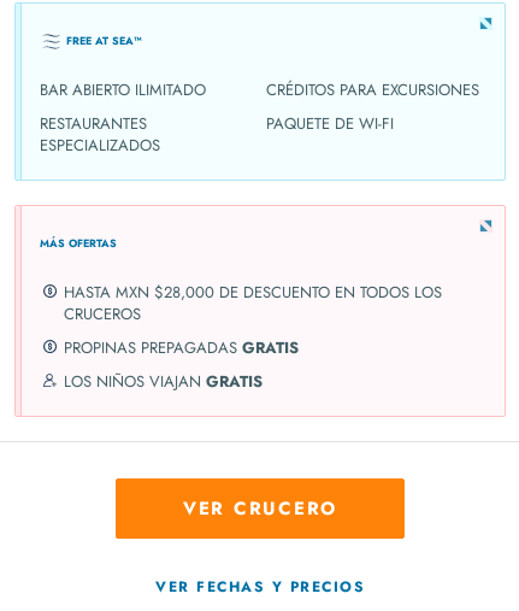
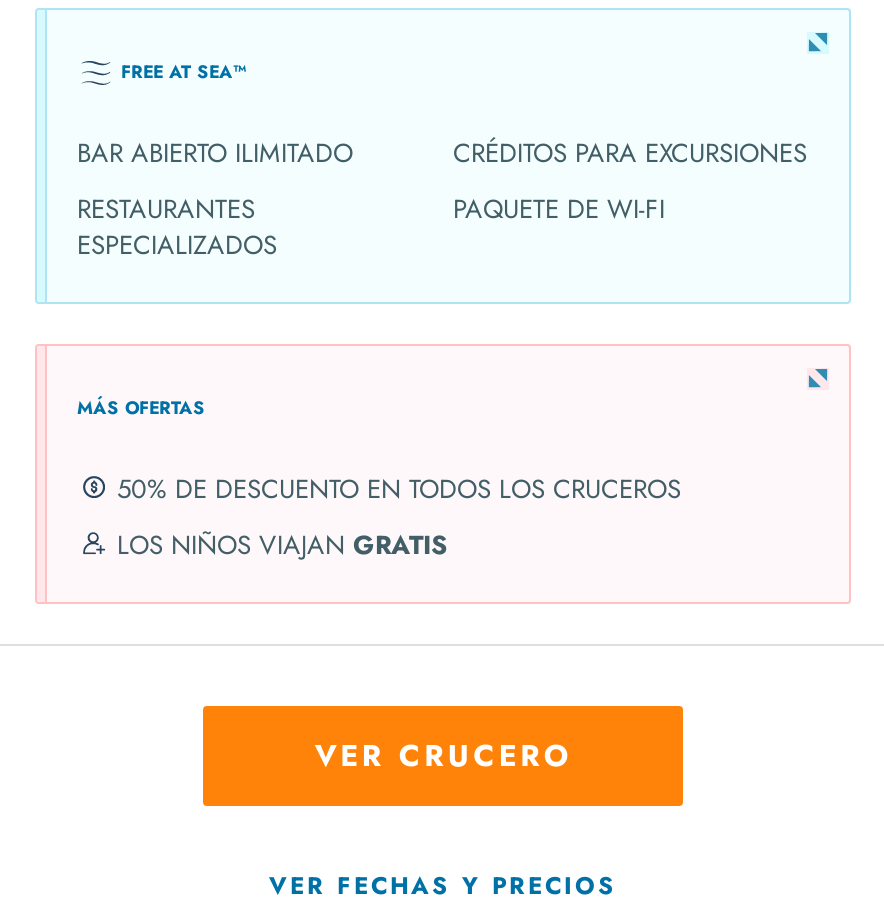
- HASTA MXN $28,000 DE DESCUENTO EN TODOS LOS
- CRUCEROS
- PROPINAS PREPAGADAS GRATIS
+ 50% DE DESCUENTO EN TODOS LOS CRUCEROS
